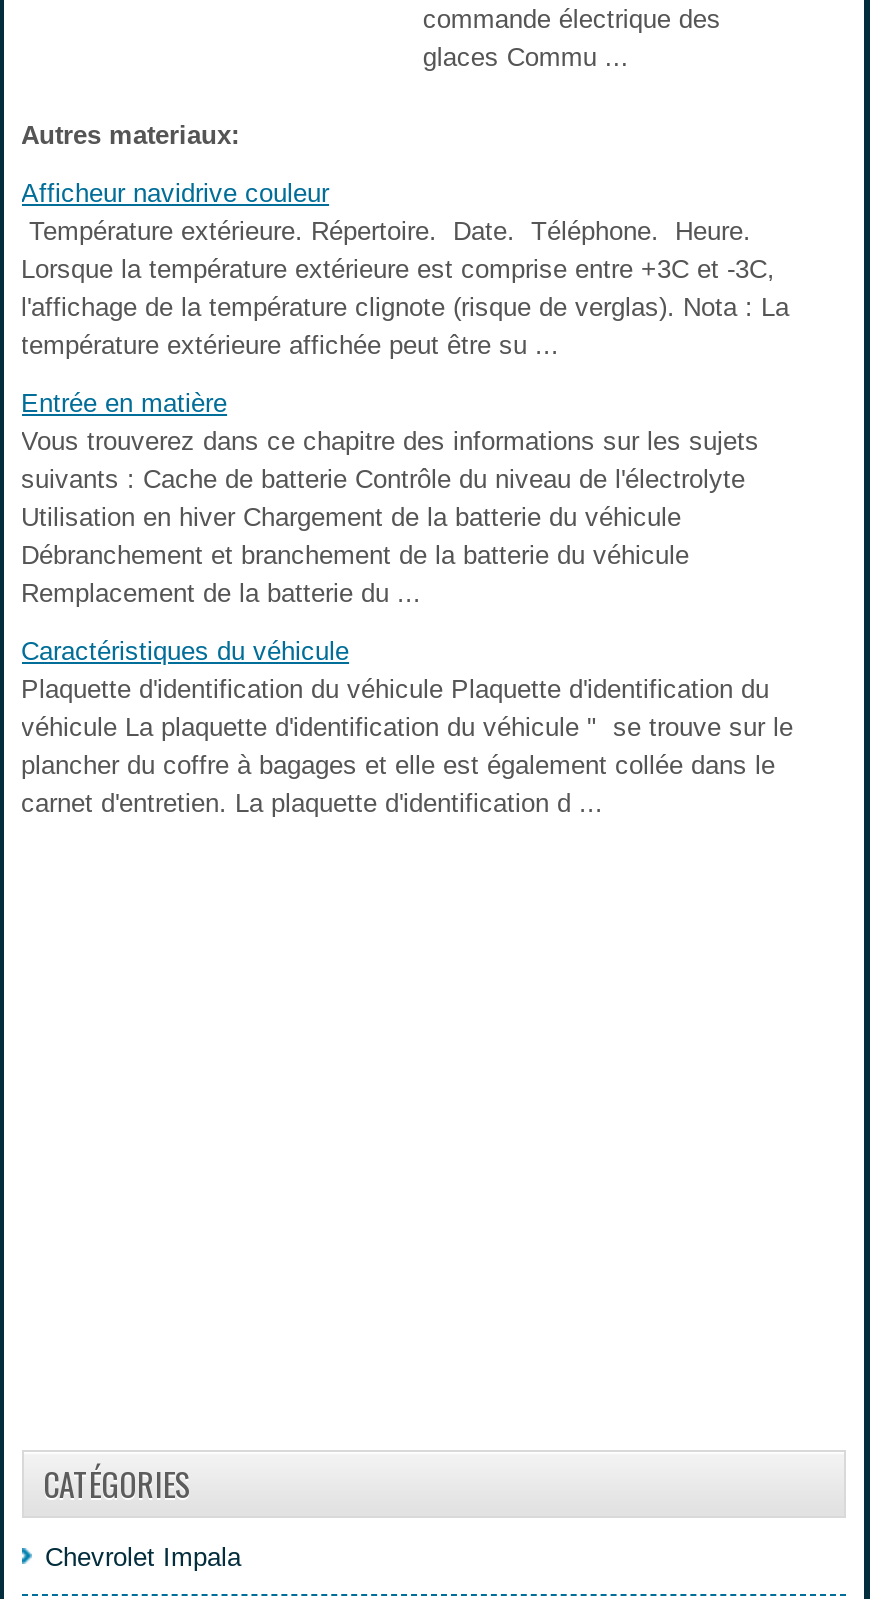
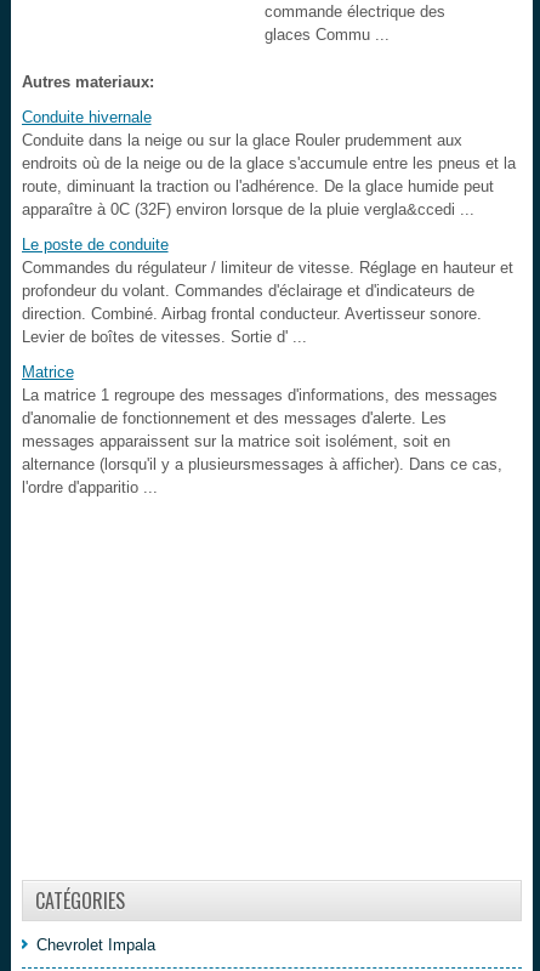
- Afficheur navidrive couleur
- Température extérieure. Répertoire. Date. Téléphone. Heure.
- Lorsque la température extérieure est comprise entre +3C et -3C,
- l'affichage de la température clignote (risque de verglas). Nota : La
- température extérieure affichée peut être su ...
+ Conduite hivernale
+ Conduite dans la neige ou sur la glace Rouler prudemment aux
+ endroits où de la neige ou de la glace s'accumule entre les pneus et la
+ route, diminuant la traction ou l'adhérence. De la glace humide peut
+ apparaître à 0C (32F) environ lorsque de la pluie vergla&ccedi ...

- Entrée en matière
- Vous trouverez dans ce chapitre des informations sur les sujets
- suivants : Cache de batterie Contrôle du niveau de l'électrolyte
- Utilisation en hiver Chargement de la batterie du véhicule
- Débranchement et branchement de la batterie du véhicule
- Remplacement de la batterie du ...
+ Le poste de conduite
+ Commandes du régulateur / limiteur de vitesse. Réglage en hauteur et
+ profondeur du volant. Commandes d'éclairage et d'indicateurs de
+ direction. Combiné. Airbag frontal conducteur. Avertisseur sonore.
+ Levier de boîtes de vitesses. Sortie d' ...

- Caractéristiques du véhicule
- Plaquette d'identification du véhicule Plaquette d'identification du
- véhicule La plaquette d'identification du véhicule " se trouve sur le
- plancher du coffre à bagages et elle est également collée dans le
- carnet d'entretien. La plaquette d'identification d ...
+ Matrice
+ La matrice 1 regroupe des messages d'informations, des messages
+ d'anomalie de fonctionnement et des messages d'alerte. Les
+ messages apparaissent sur la matrice soit isolément, soit en
+ alternance (lorsqu'il y a plusieursmessages à afficher). Dans ce cas,
+ l'ordre d'apparitio ...
